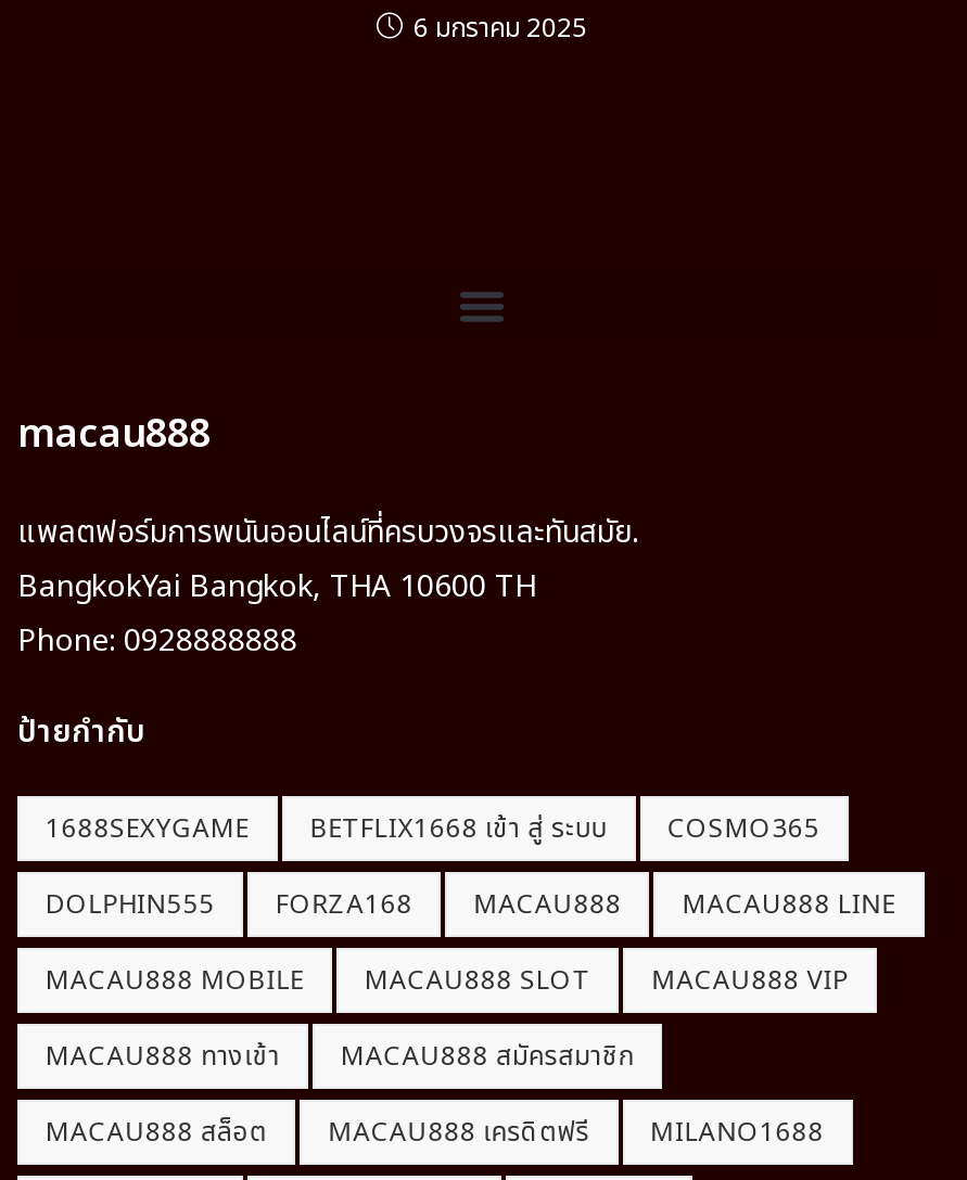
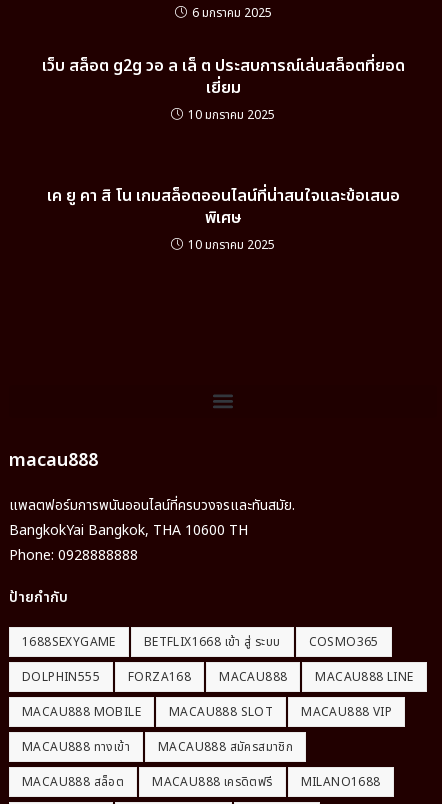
+ เว็บ สล็อต g2g วอ ล เล็ ต ประสบการณ์เล่นสล็อตที่ยอด
+ เยี่ยม
+ 10 มกราคม 2025
+ เค ยู คา สิ โน เกมสล็อตออนไลน์ที่น่าสนใจและข้อเสนอ
+ พิเศษ
+ 10 มกราคม 2025
